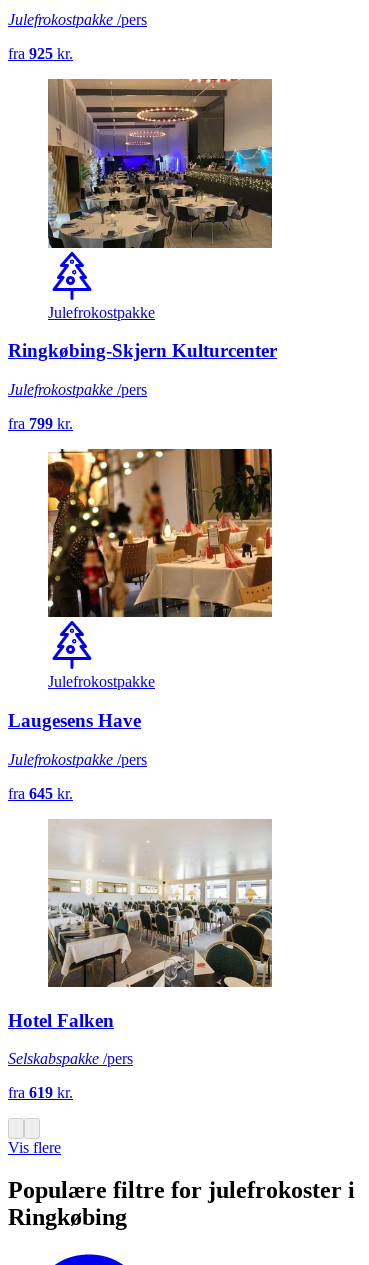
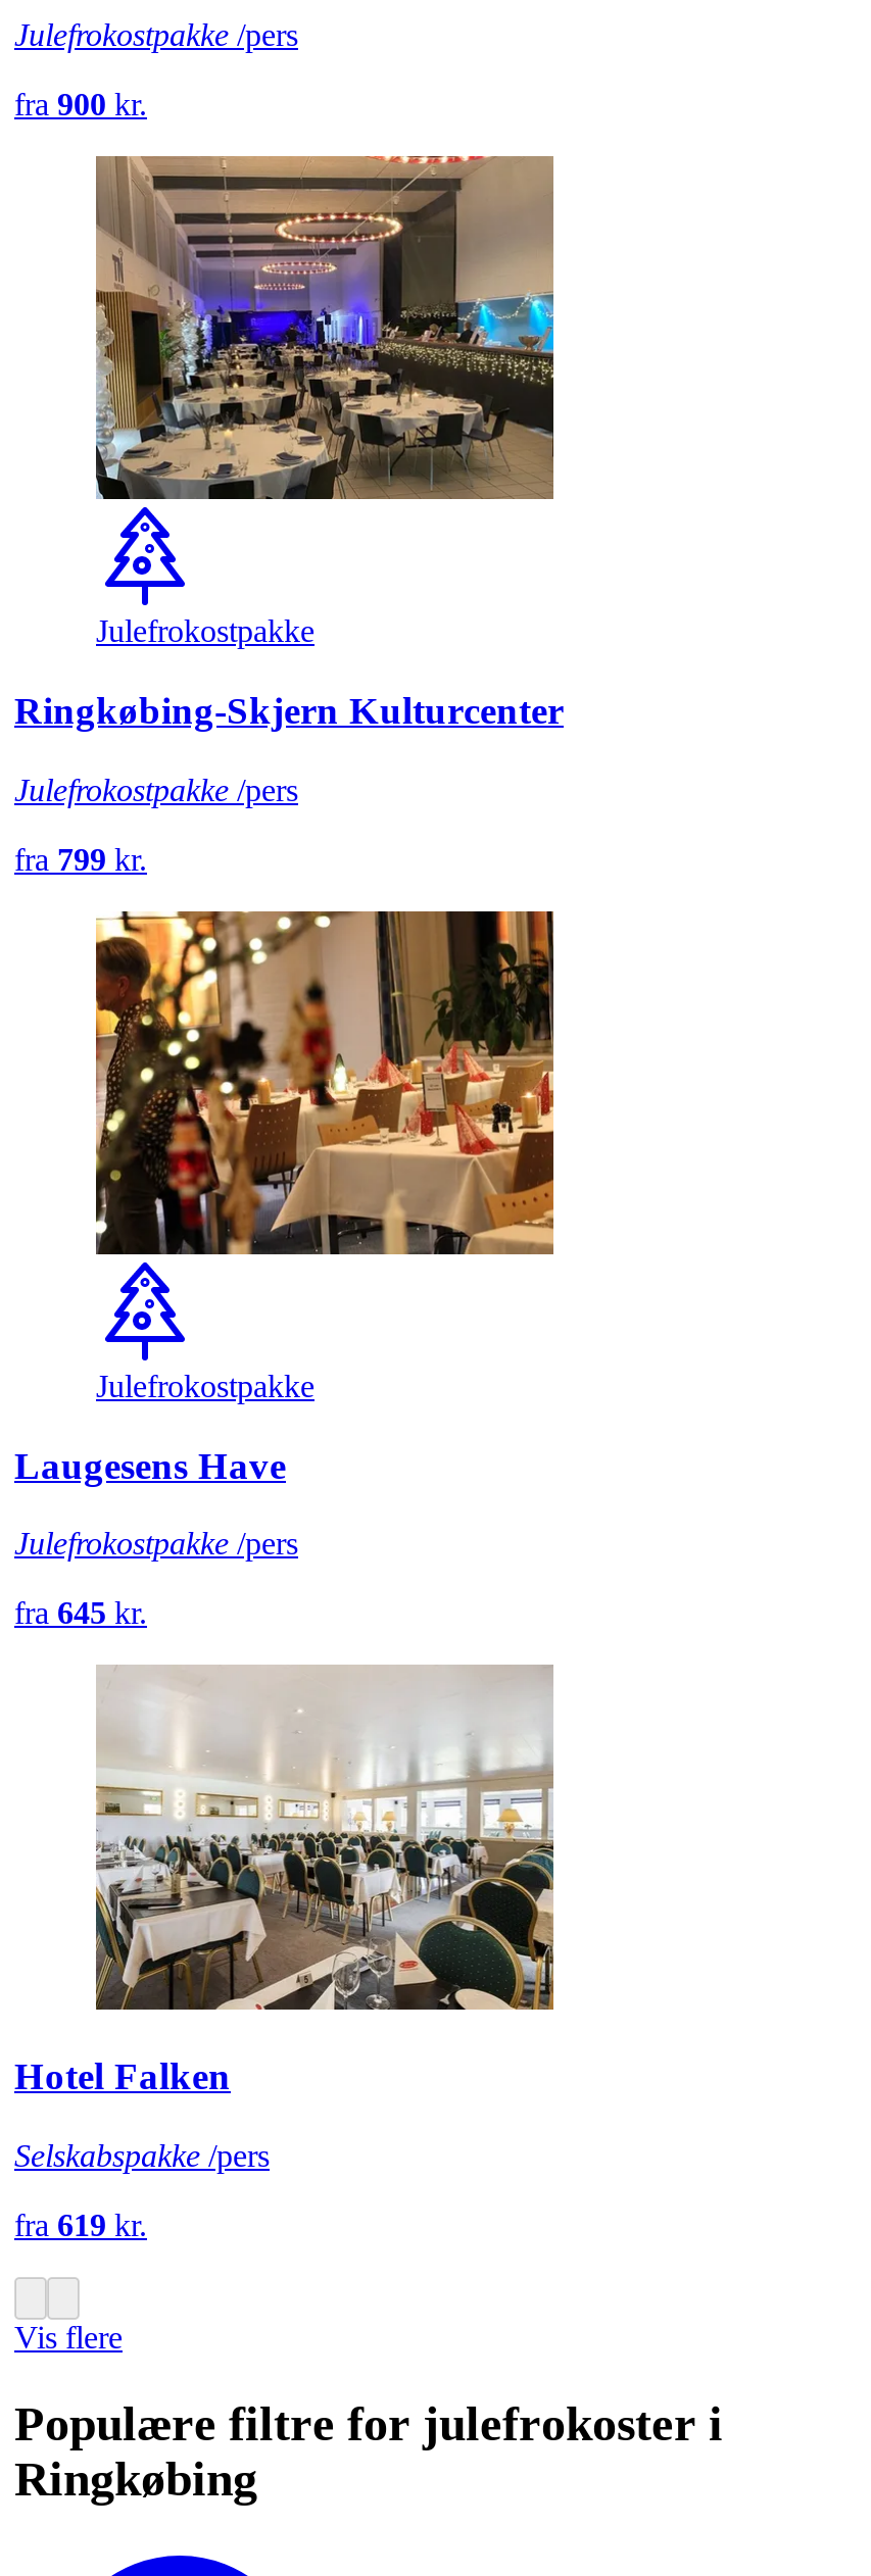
- fra 925 kr.
+ fra 900 kr.
